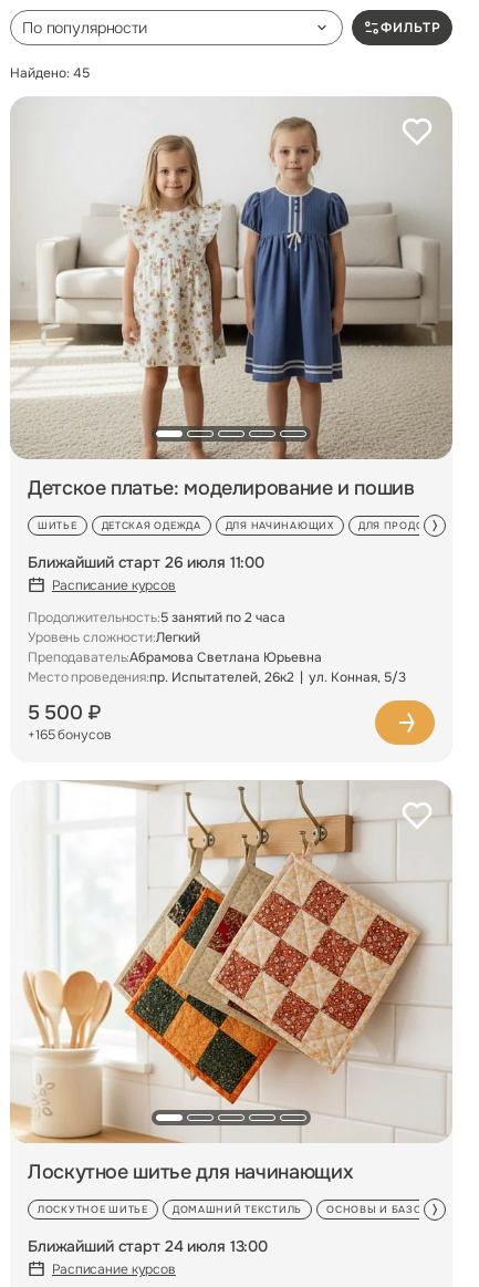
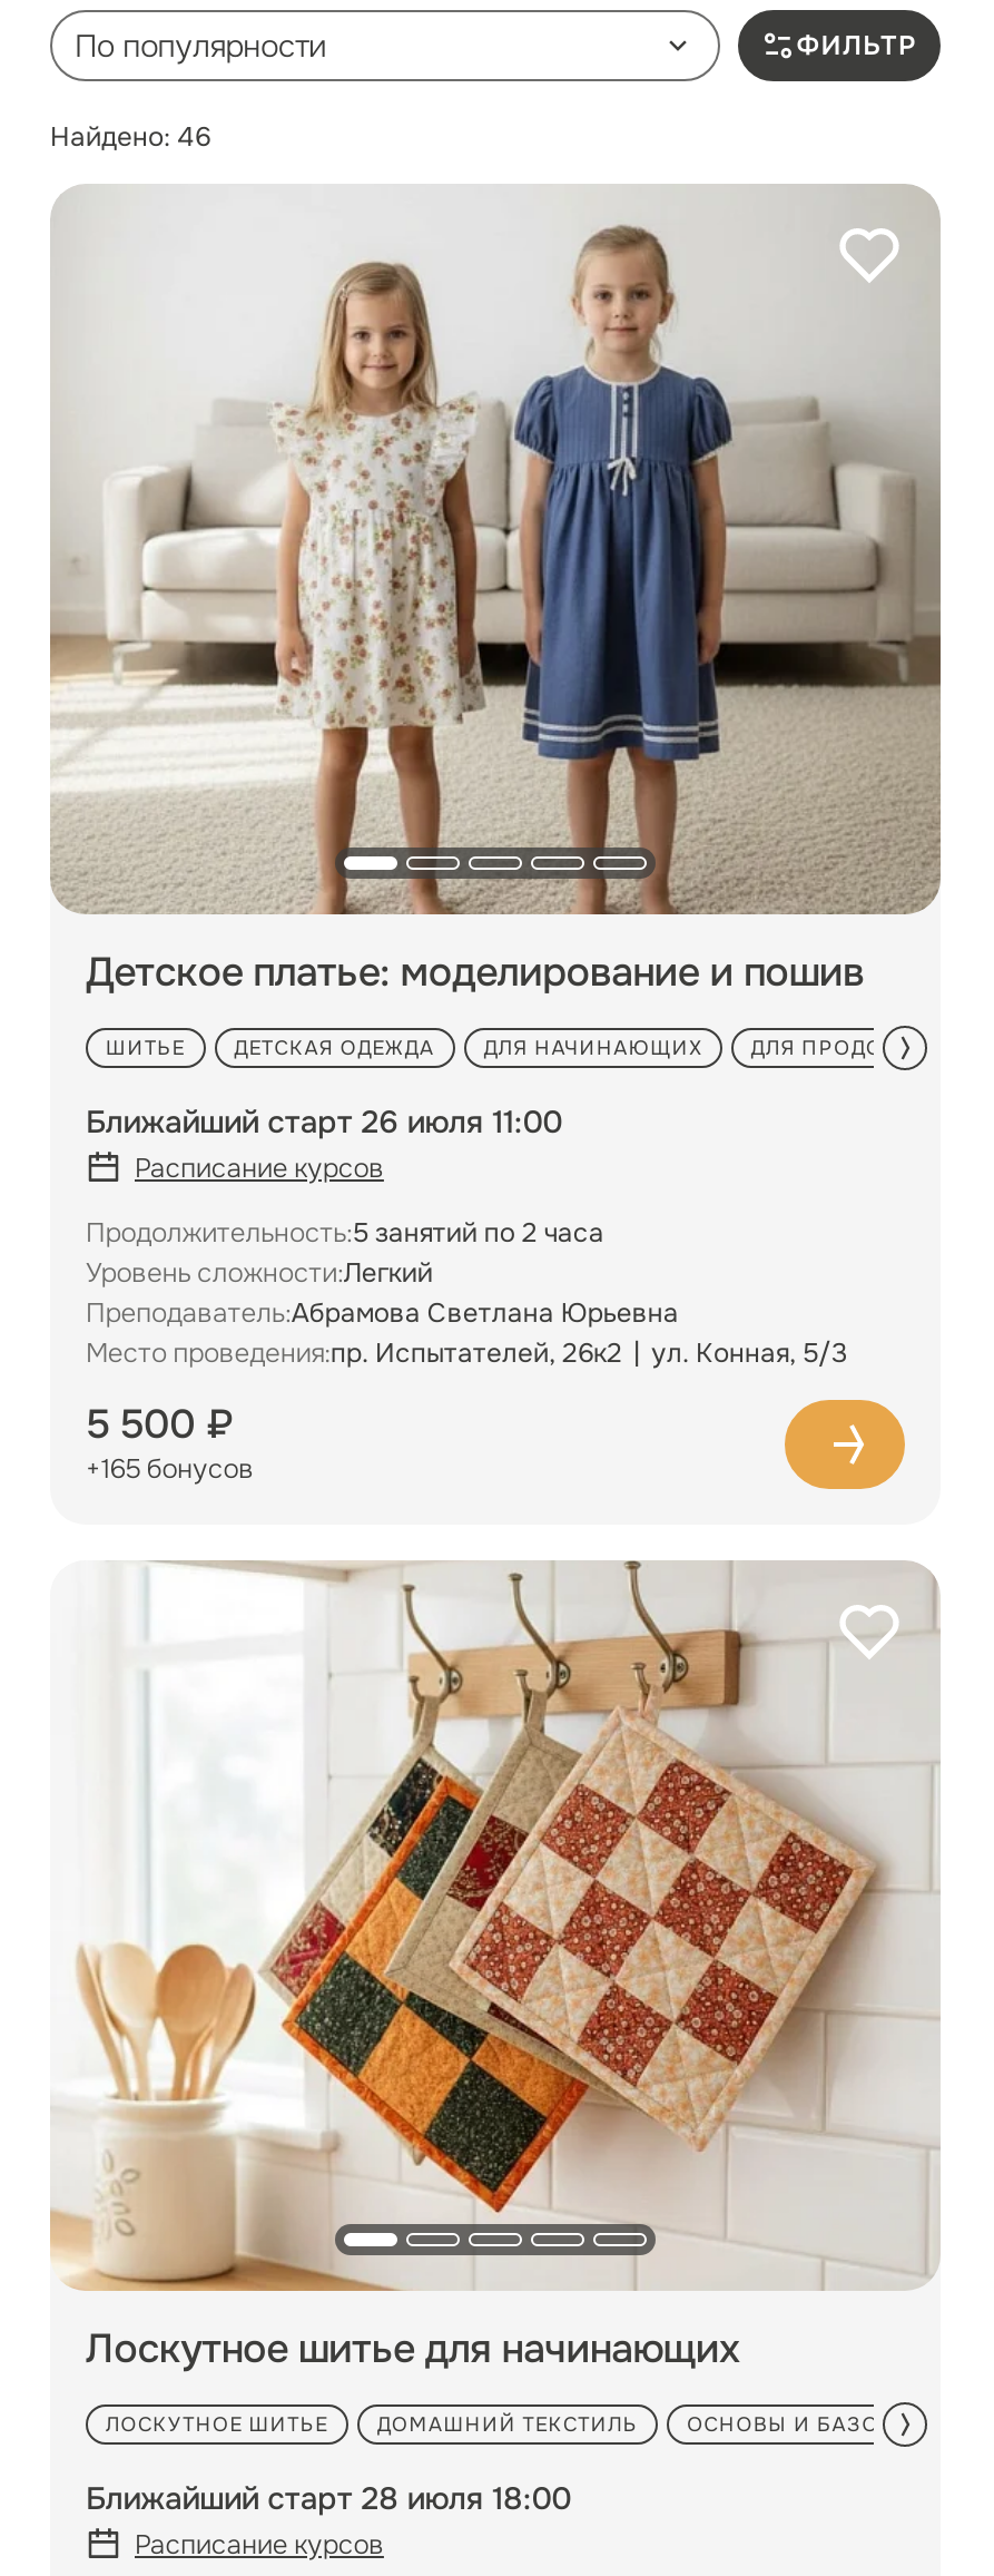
- Найдено: 45
+ Найдено: 46

- Ближайший старт 24 июля 13:00
+ Ближайший старт 28 июля 18:00
